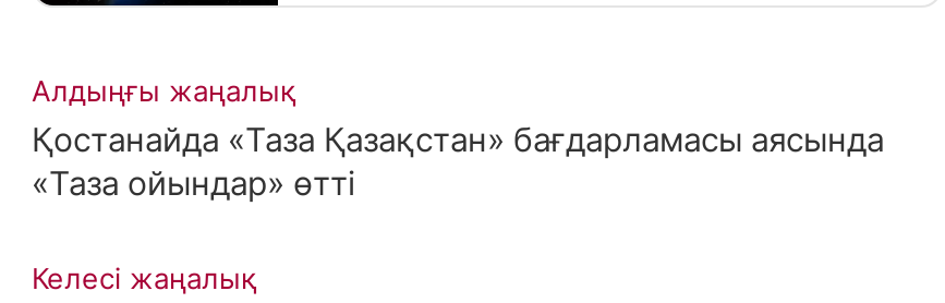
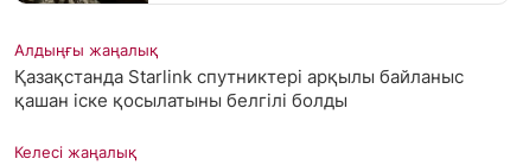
- Қостанайда «Таза Қазақстан» бағдарламасы аясында
- «Таза ойындар» өтті
+ Қазақстанда Starlink спутниктері арқылы байланыс
+ қашан іске қосылатыны белгілі болды
